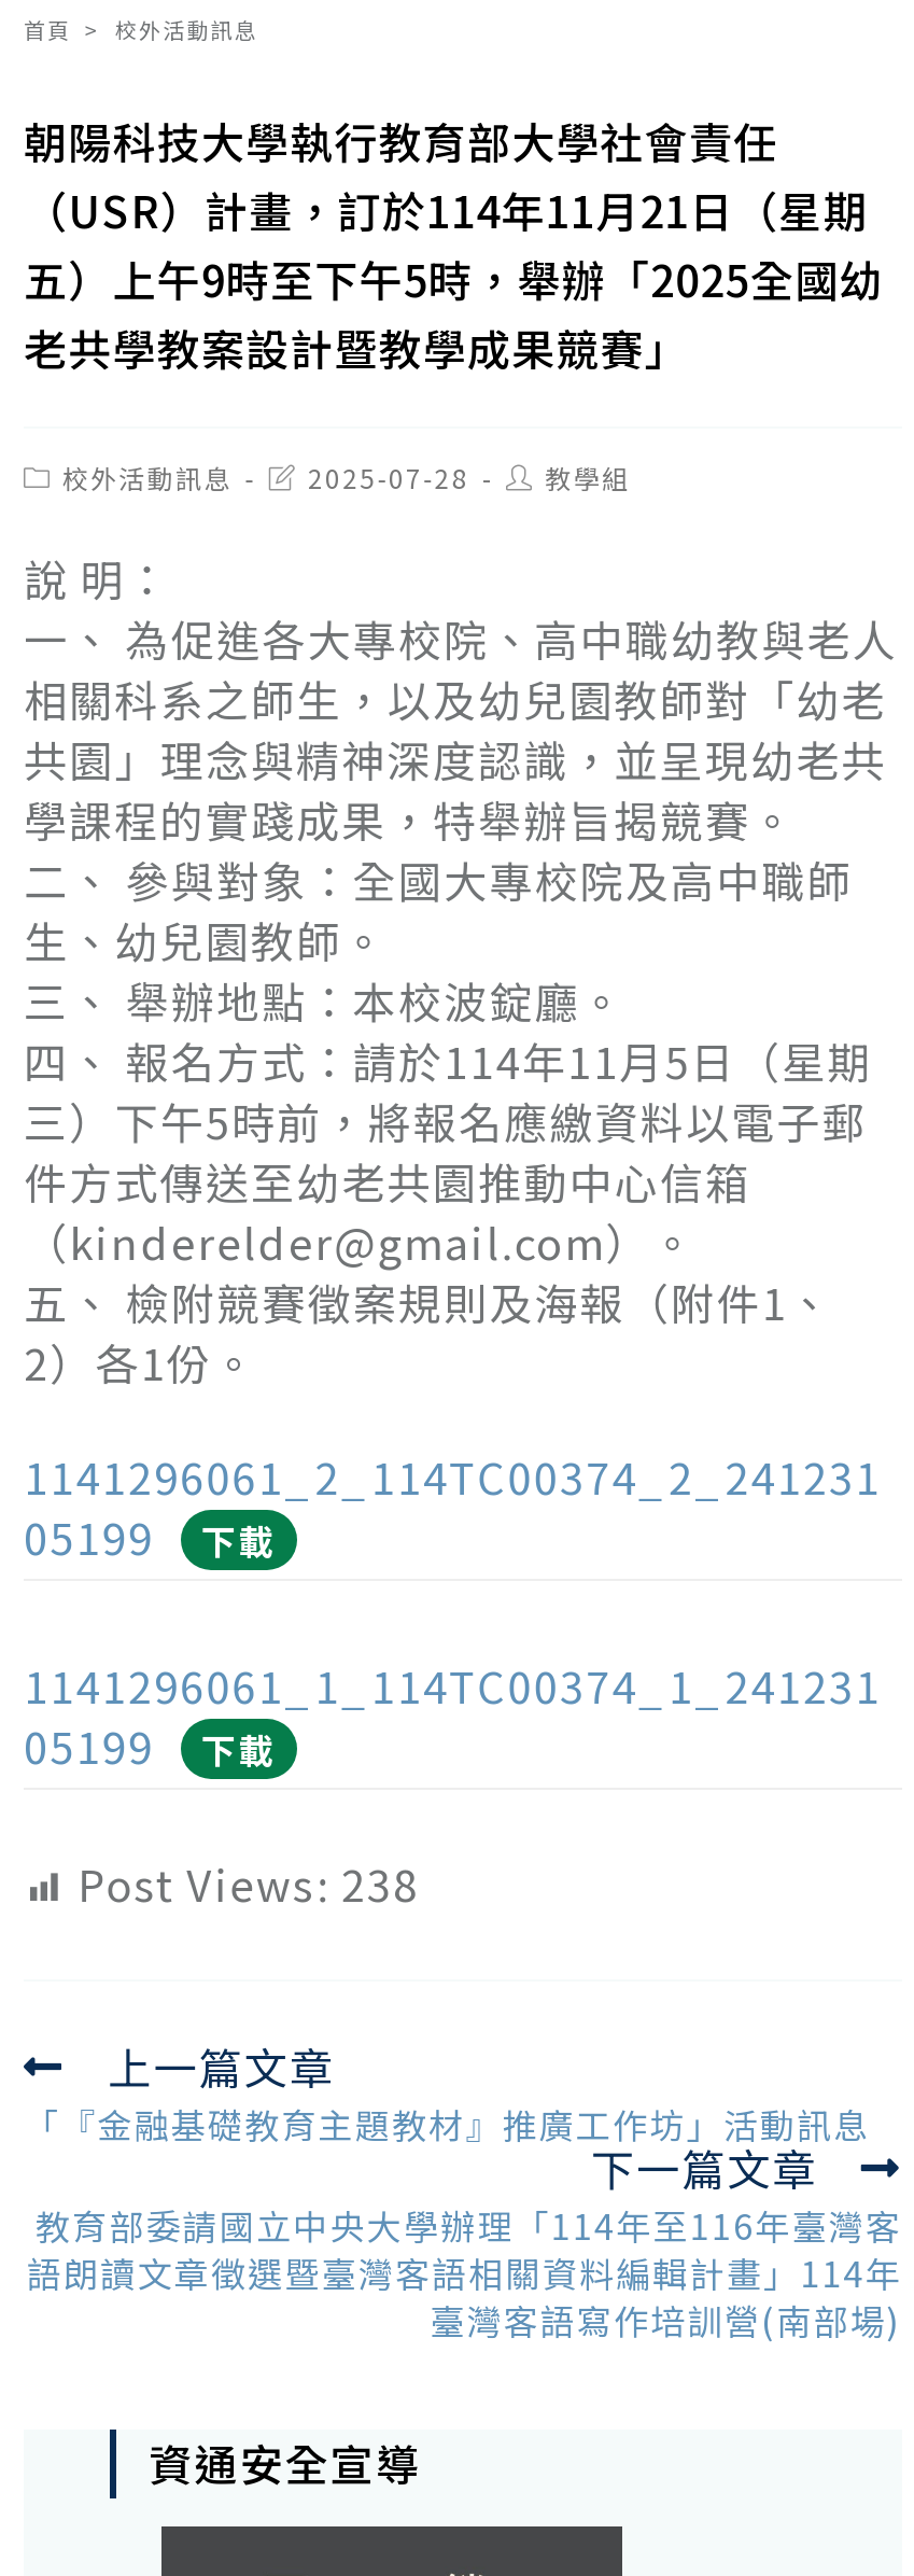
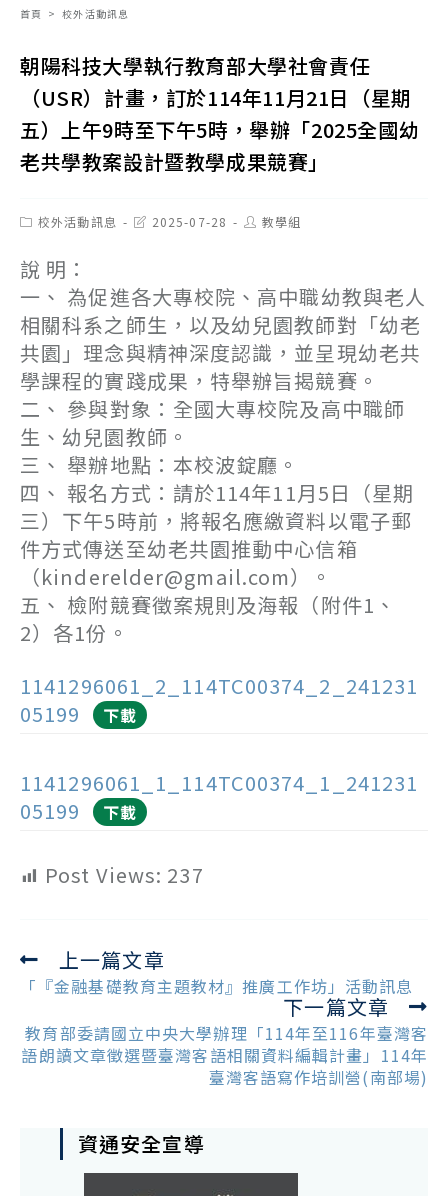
- Post Views: 238
+ Post Views: 237
